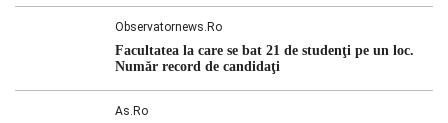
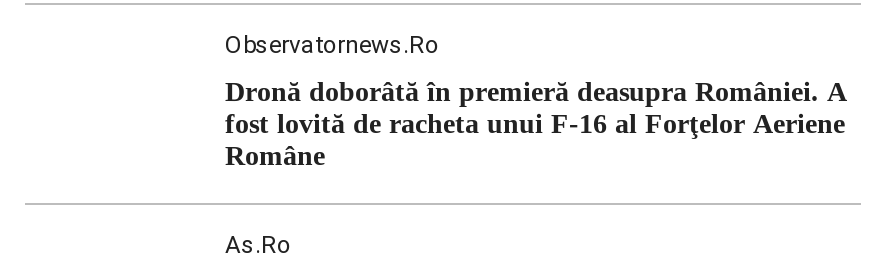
- Facultatea la care se bat 21 de studenţi pe un loc.
- Număr record de candidaţi
+ Dronă doborâtă în premieră deasupra României. A
+ fost lovită de racheta unui F-16 al Forţelor Aeriene
+ Române
